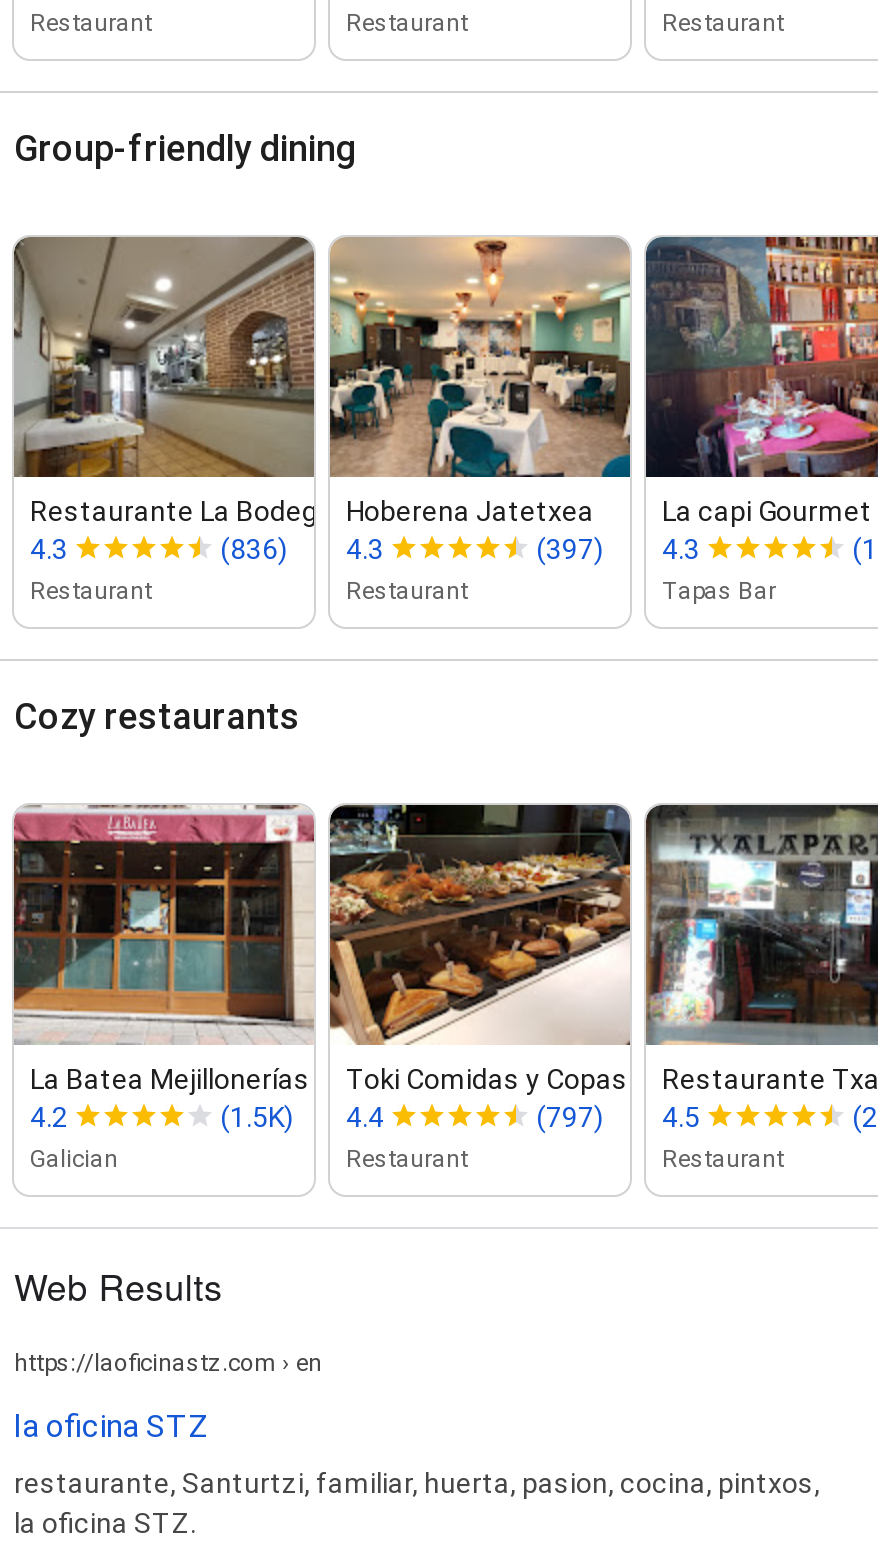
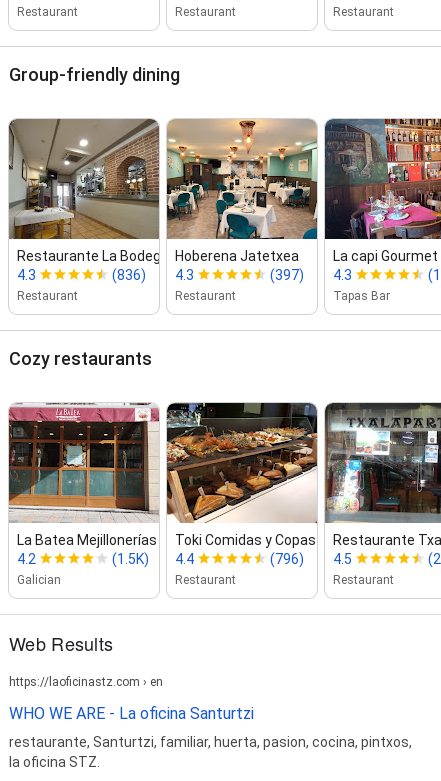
- (797) 4.5
+ (796) 4.5

- la oficina STZ
+ WHO WE ARE - La oficina Santurtzi
